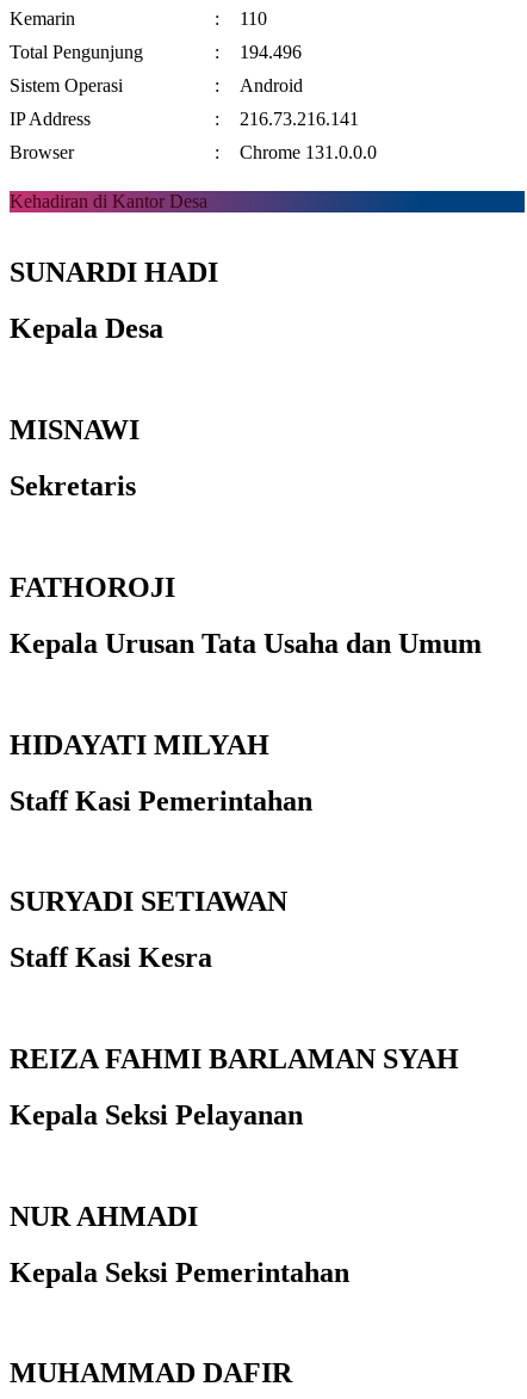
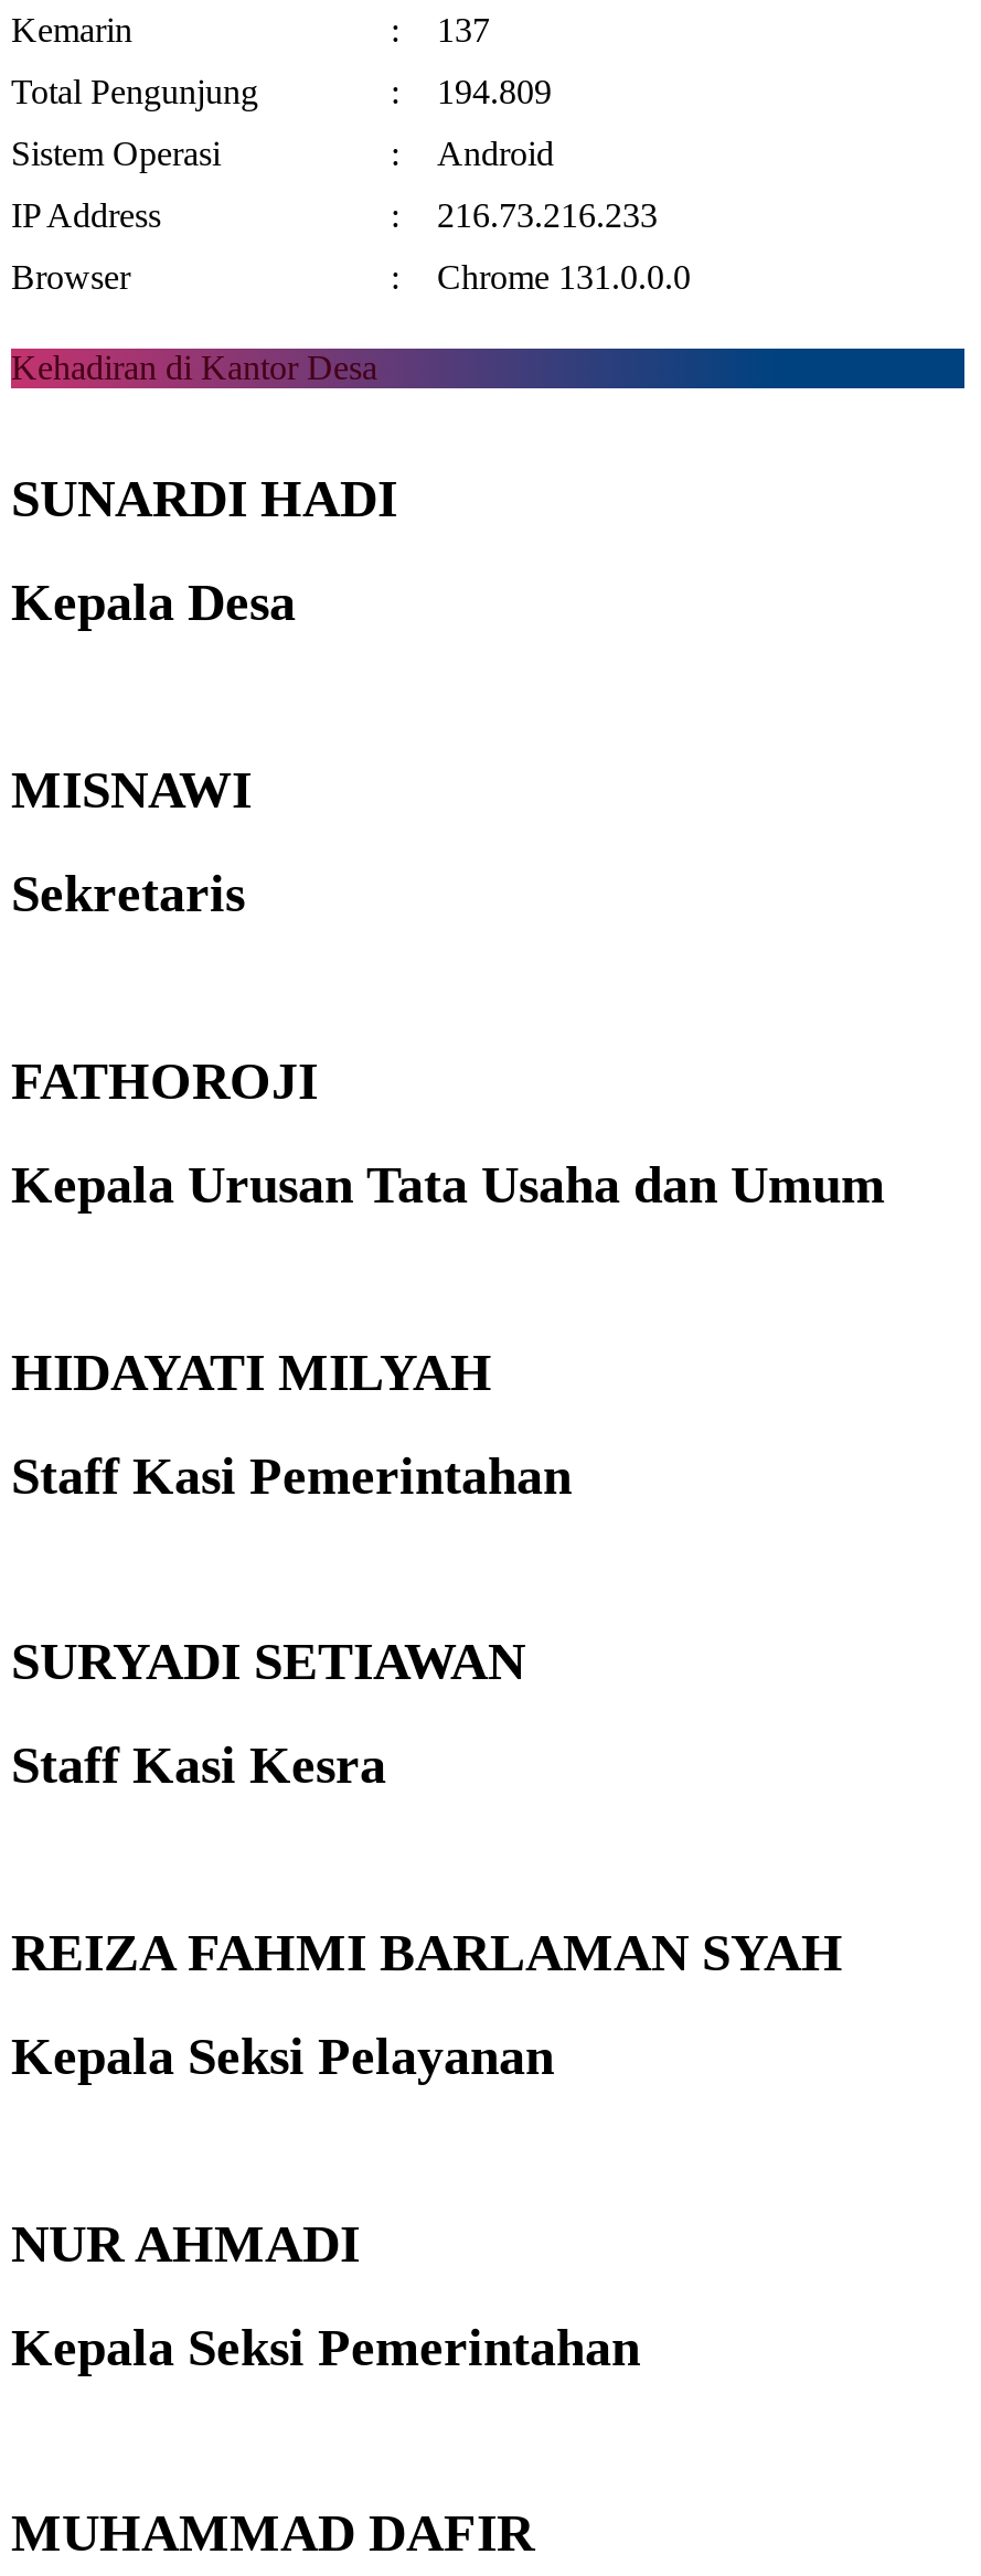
- 110
+ 137

- 194.496
+ 194.809

- 216.73.216.141
+ 216.73.216.233
